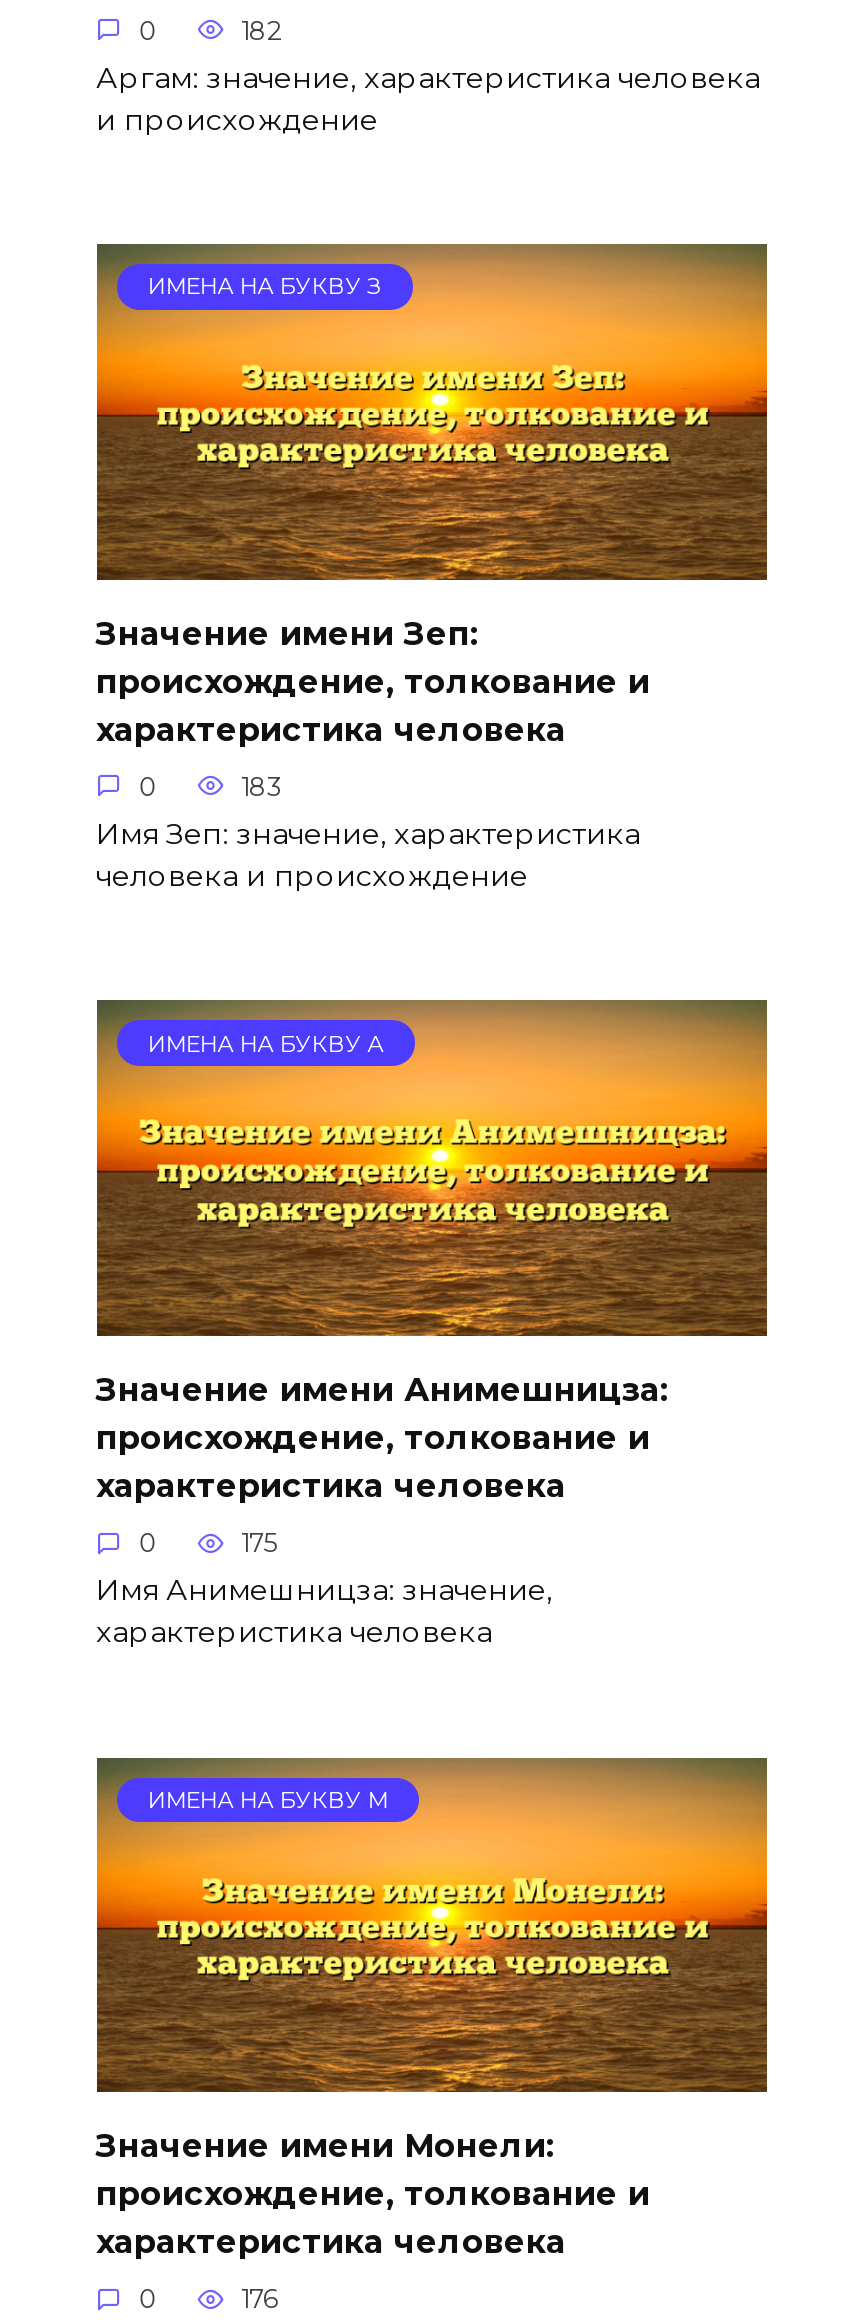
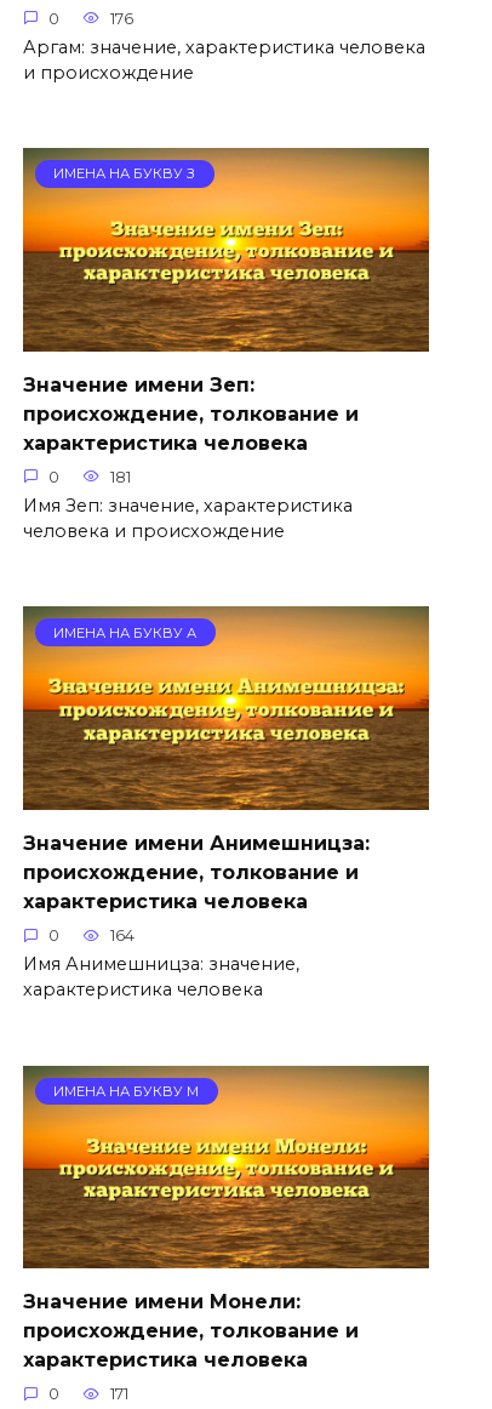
- 182
+ 176

- 183
+ 181

- 175
+ 164

- 176
+ 171
